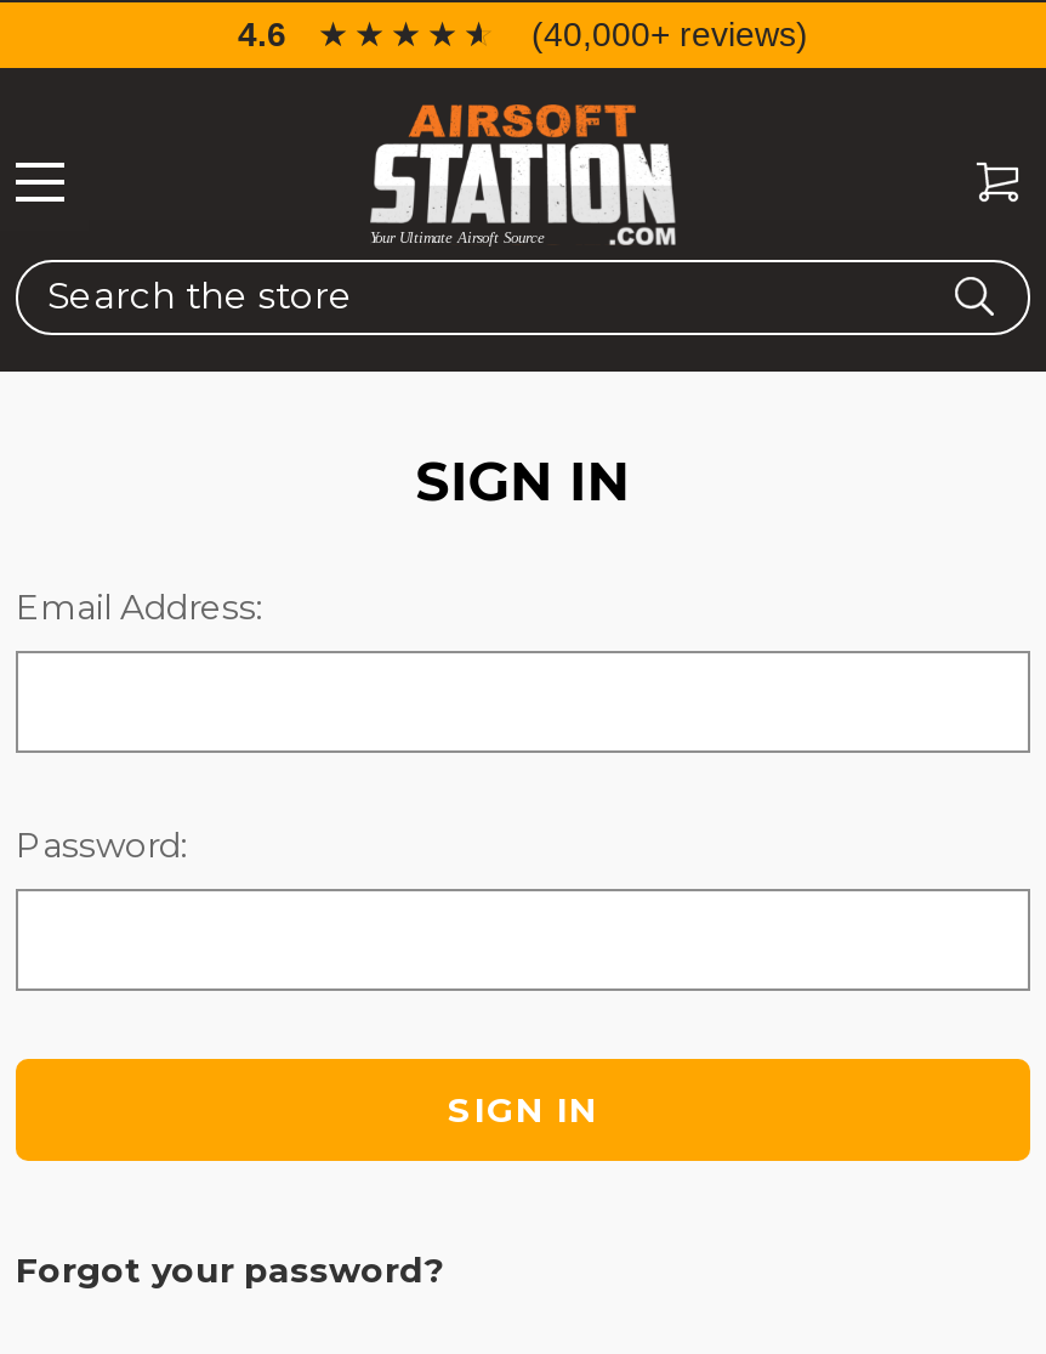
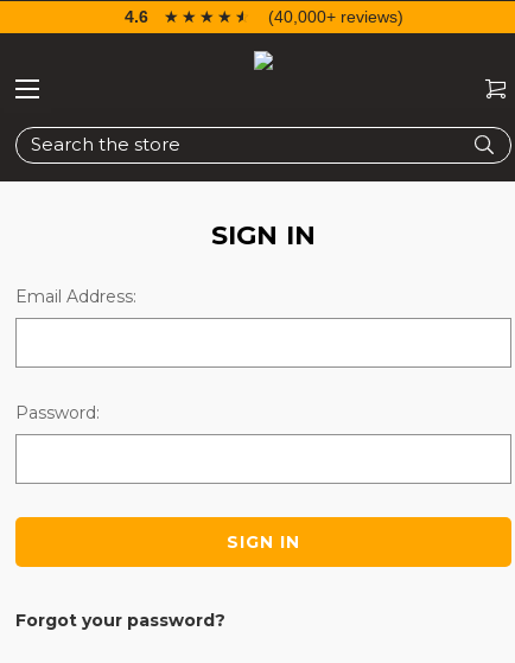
- [image]
